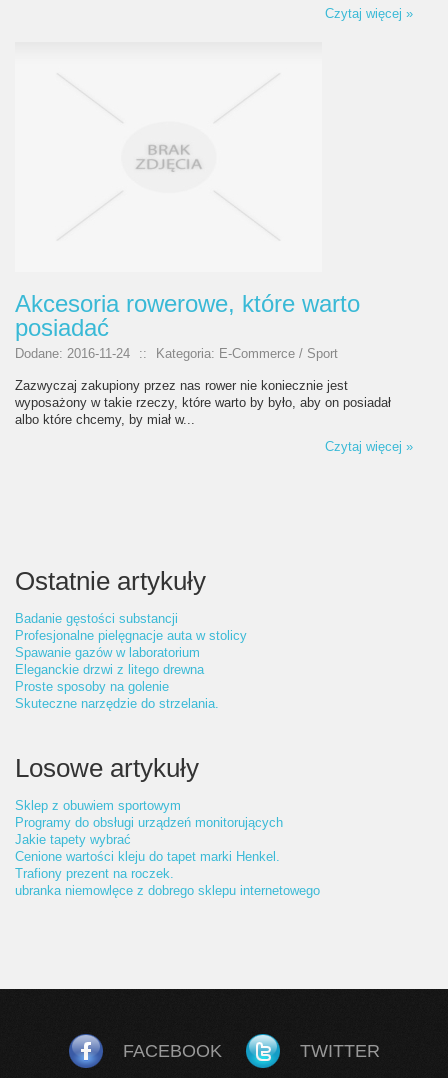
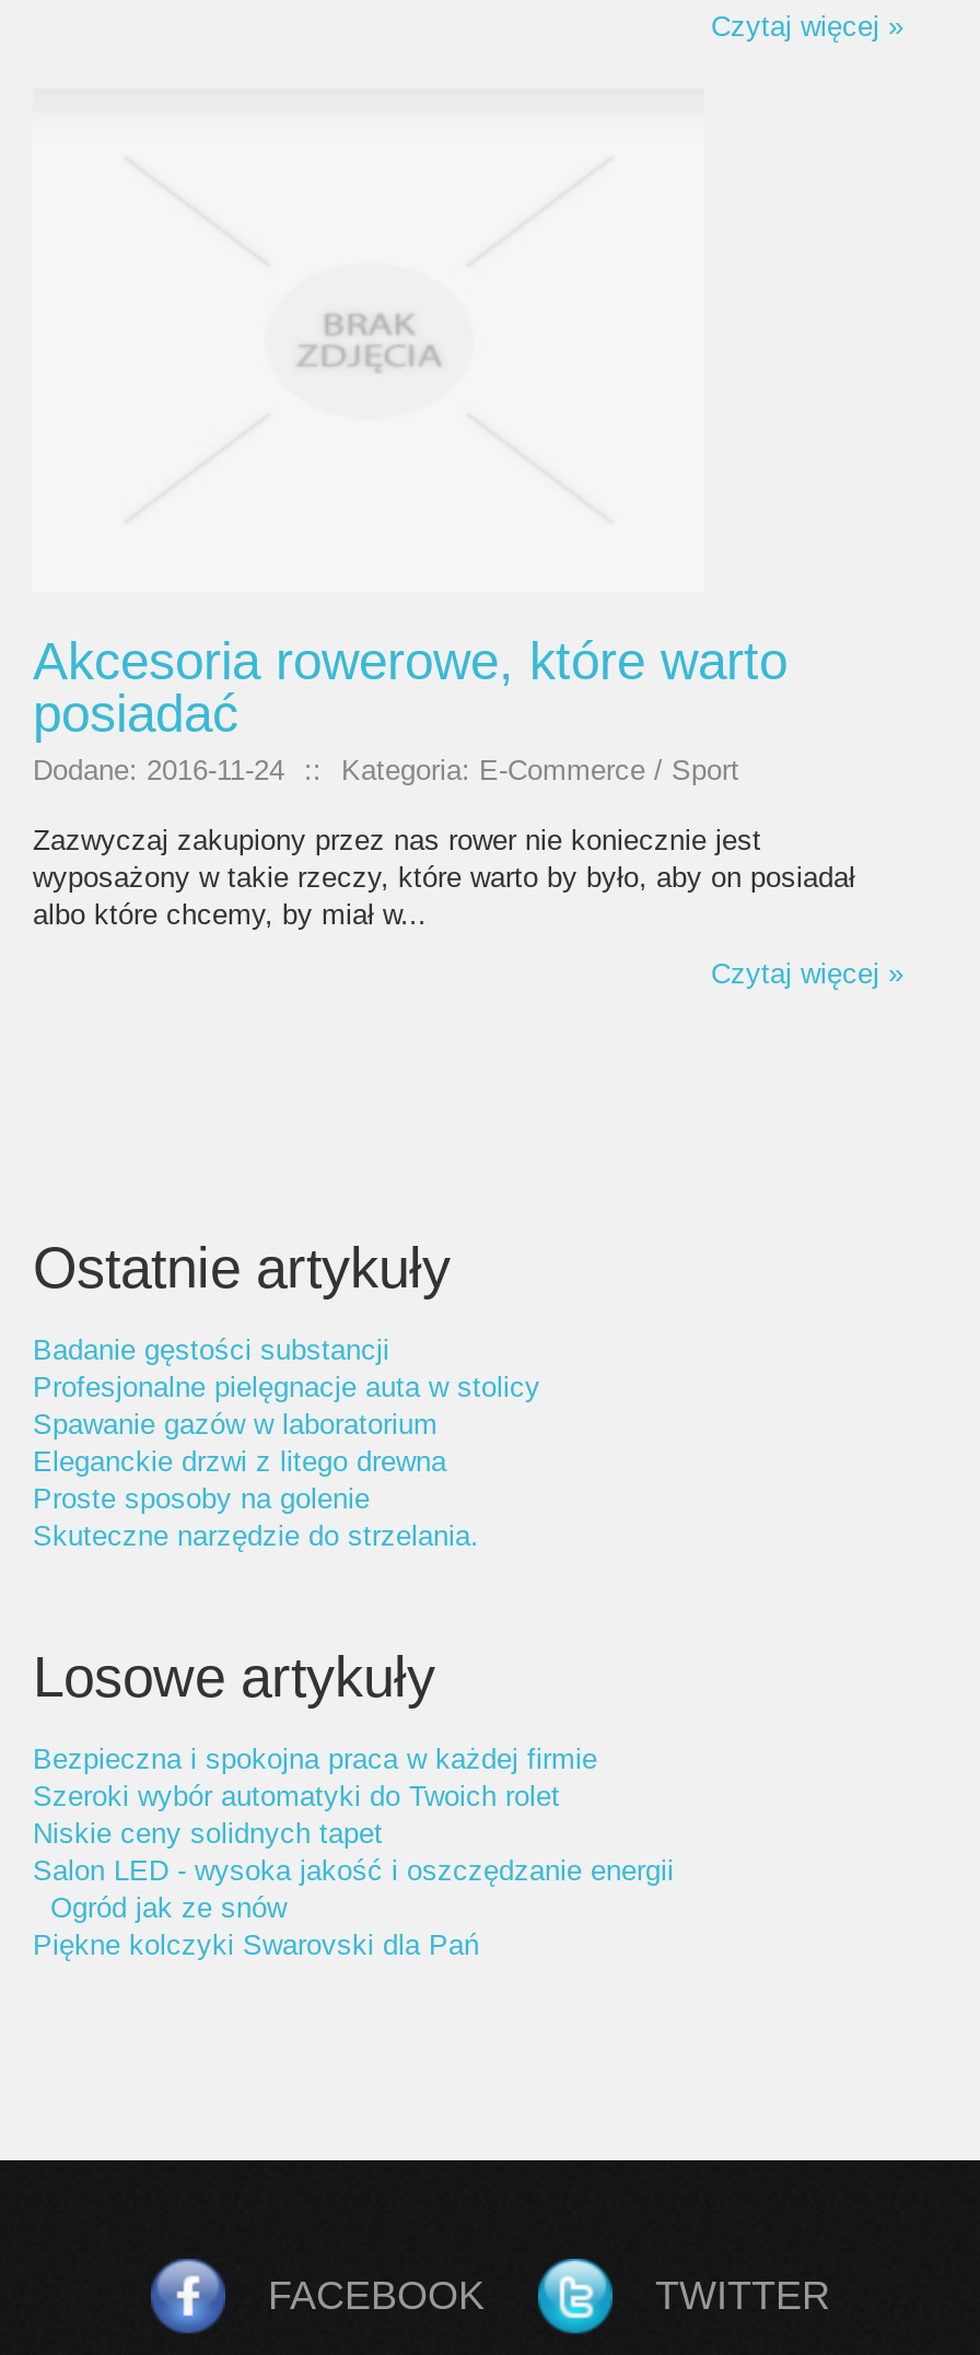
- Sklep z obuwiem sportowym
- Programy do obsługi urządzeń monitorujących
- Jakie tapety wybrać
- Cenione wartości kleju do tapet marki Henkel.
- Trafiony prezent na roczek.
- ubranka niemowlęce z dobrego sklepu internetowego
+ Bezpieczna i spokojna praca w każdej firmie
+ Szeroki wybór automatyki do Twoich rolet
+ Niskie ceny solidnych tapet
+ Salon LED - wysoka jakość i oszczędzanie energii
+ Ogród jak ze snów
+ Piękne kolczyki Swarovski dla Pań
